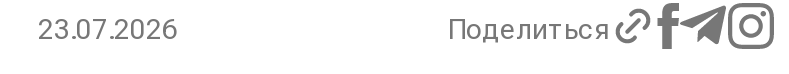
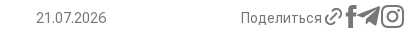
- 23.07.2026
+ 21.07.2026
